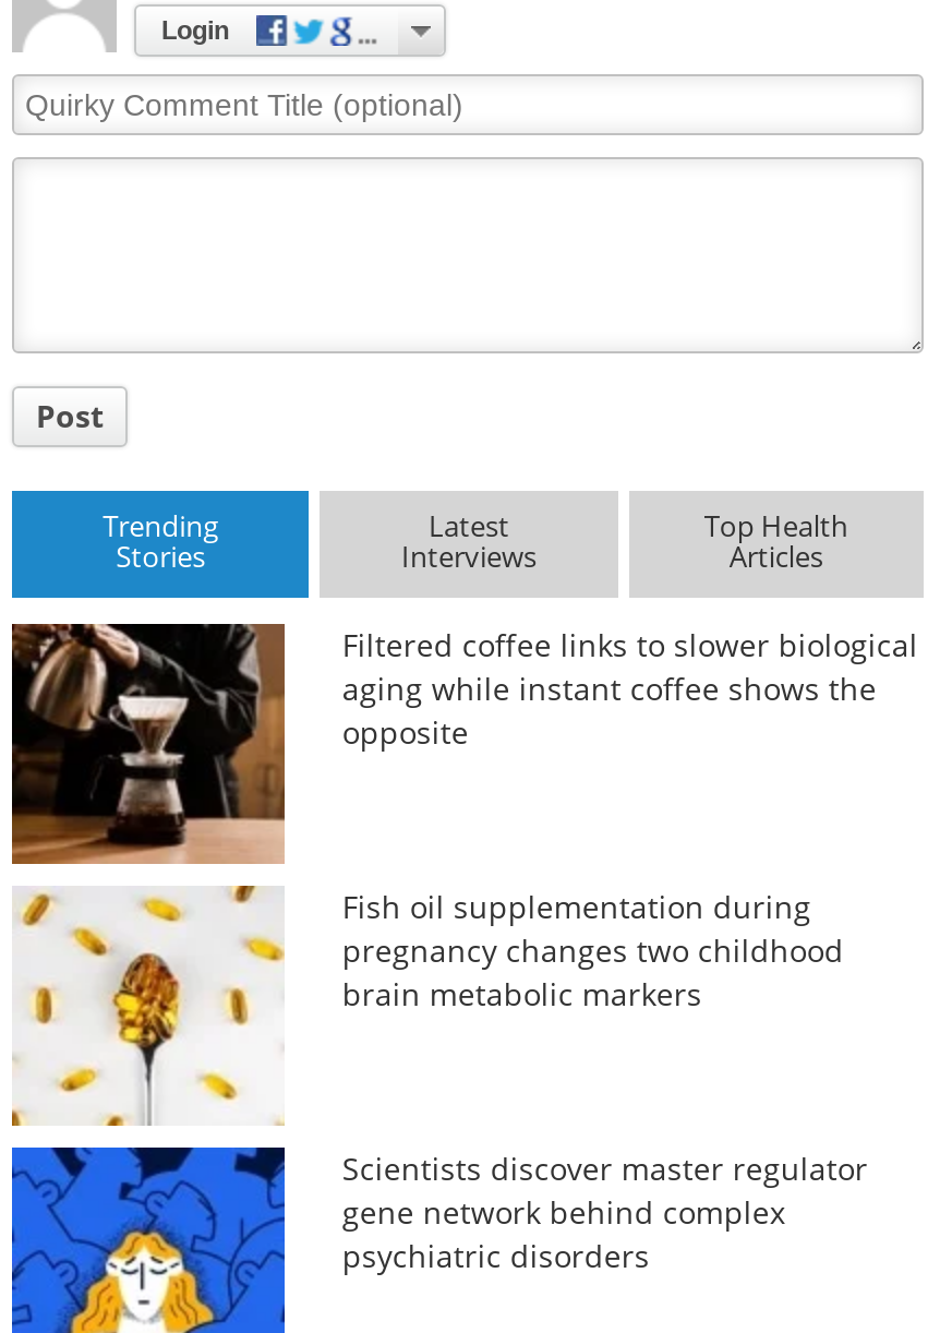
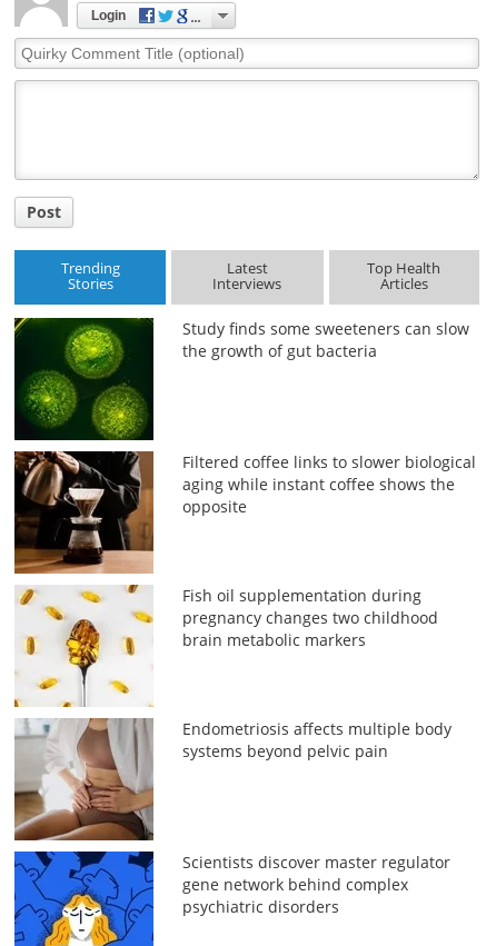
+ [image]
+ Study finds some sweeteners can slow
+ the growth of gut bacteria

+ [image]
+ Endometriosis affects multiple body
+ systems beyond pelvic pain
